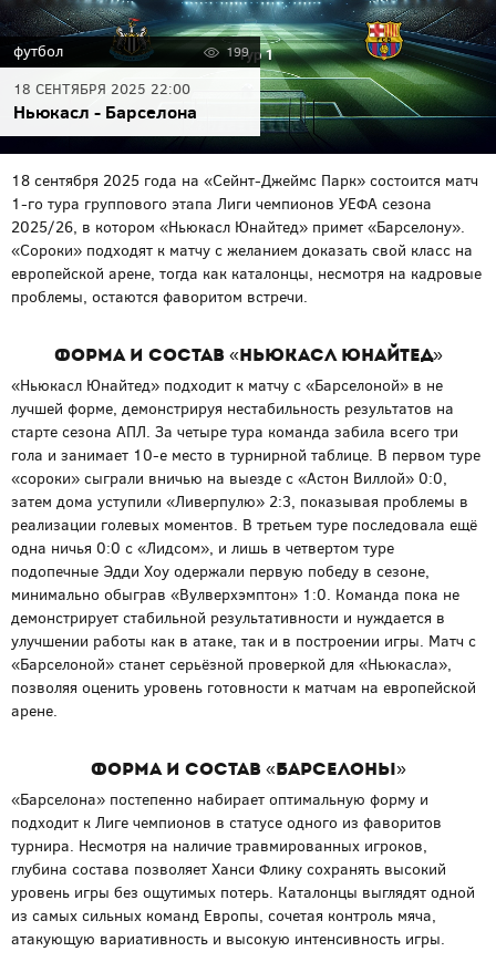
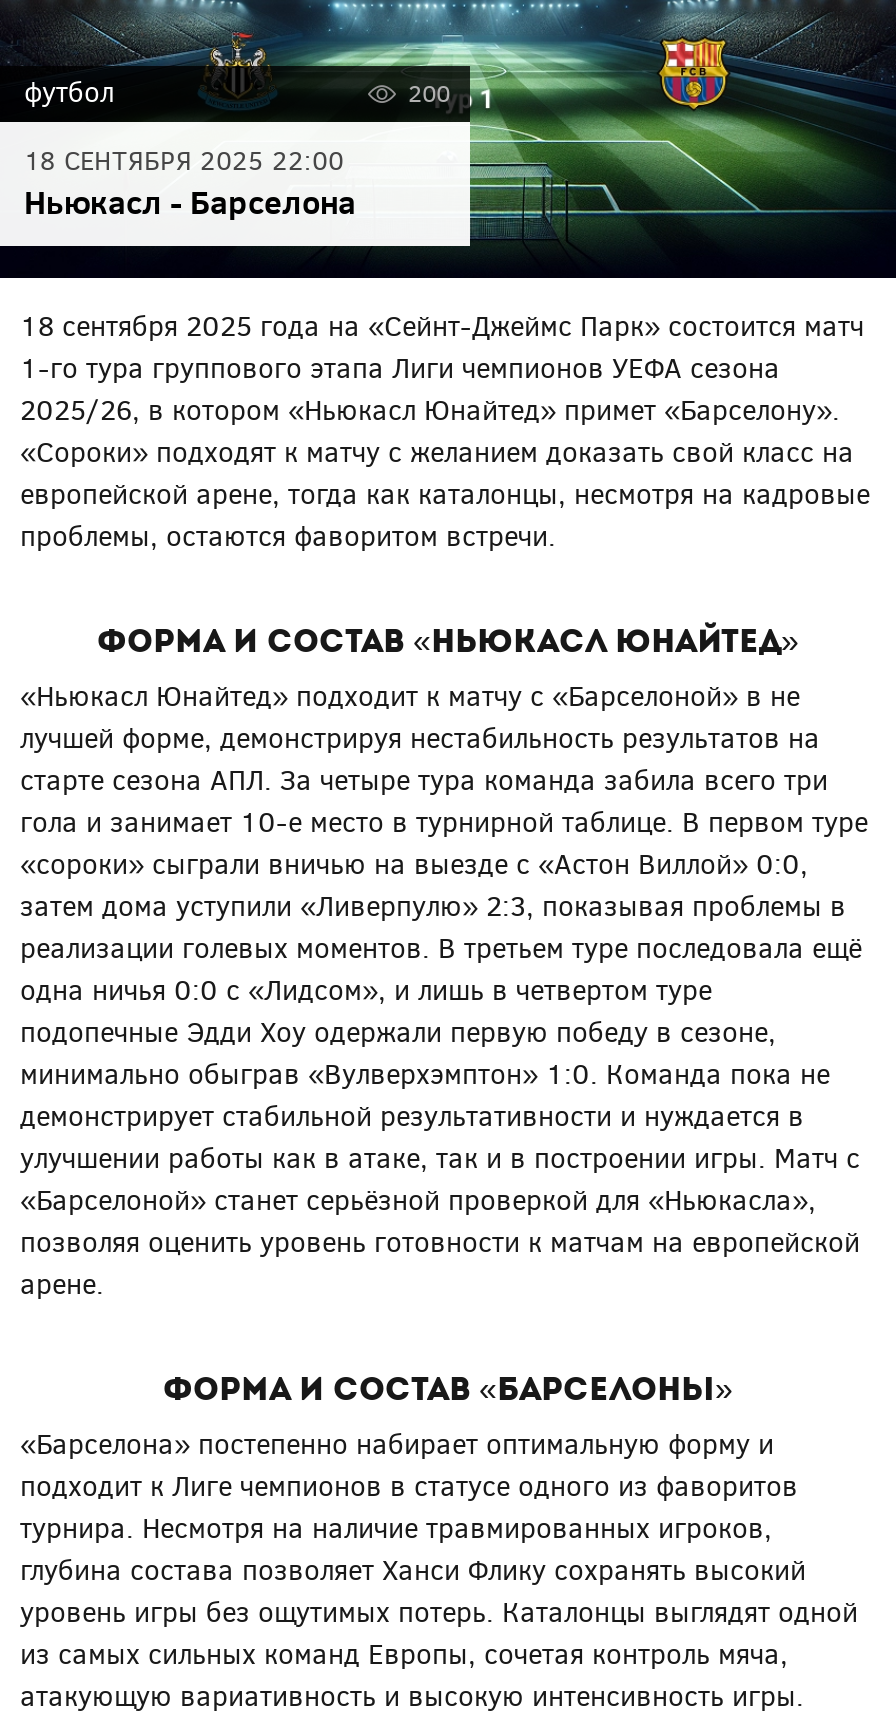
- 199
+ 200
